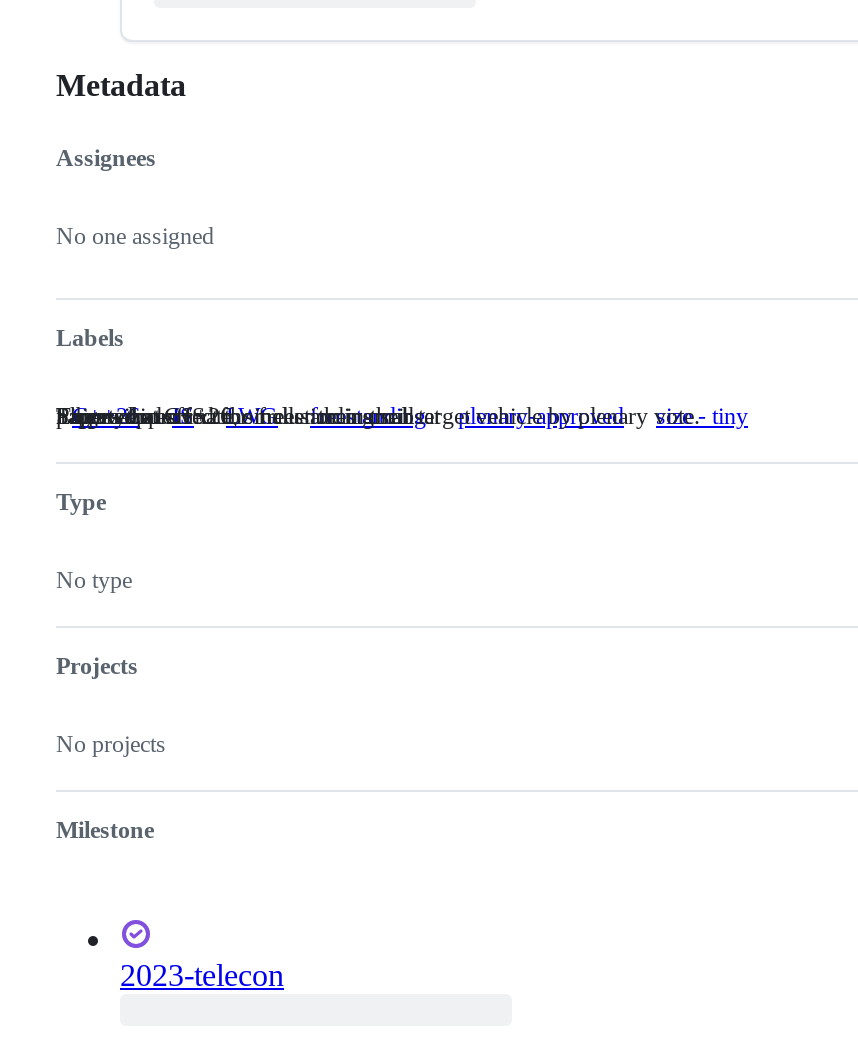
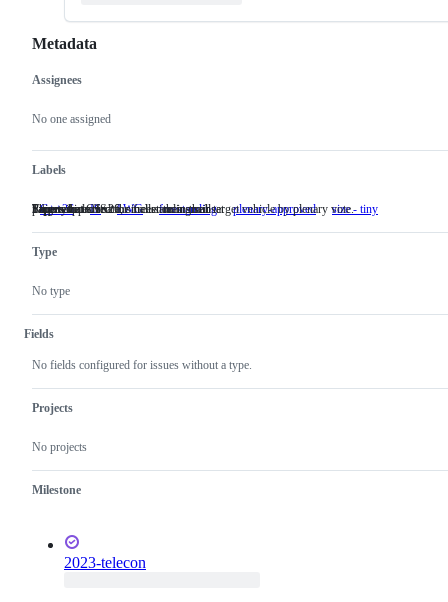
+ Fields
+ No fields configured for issues without a type.
